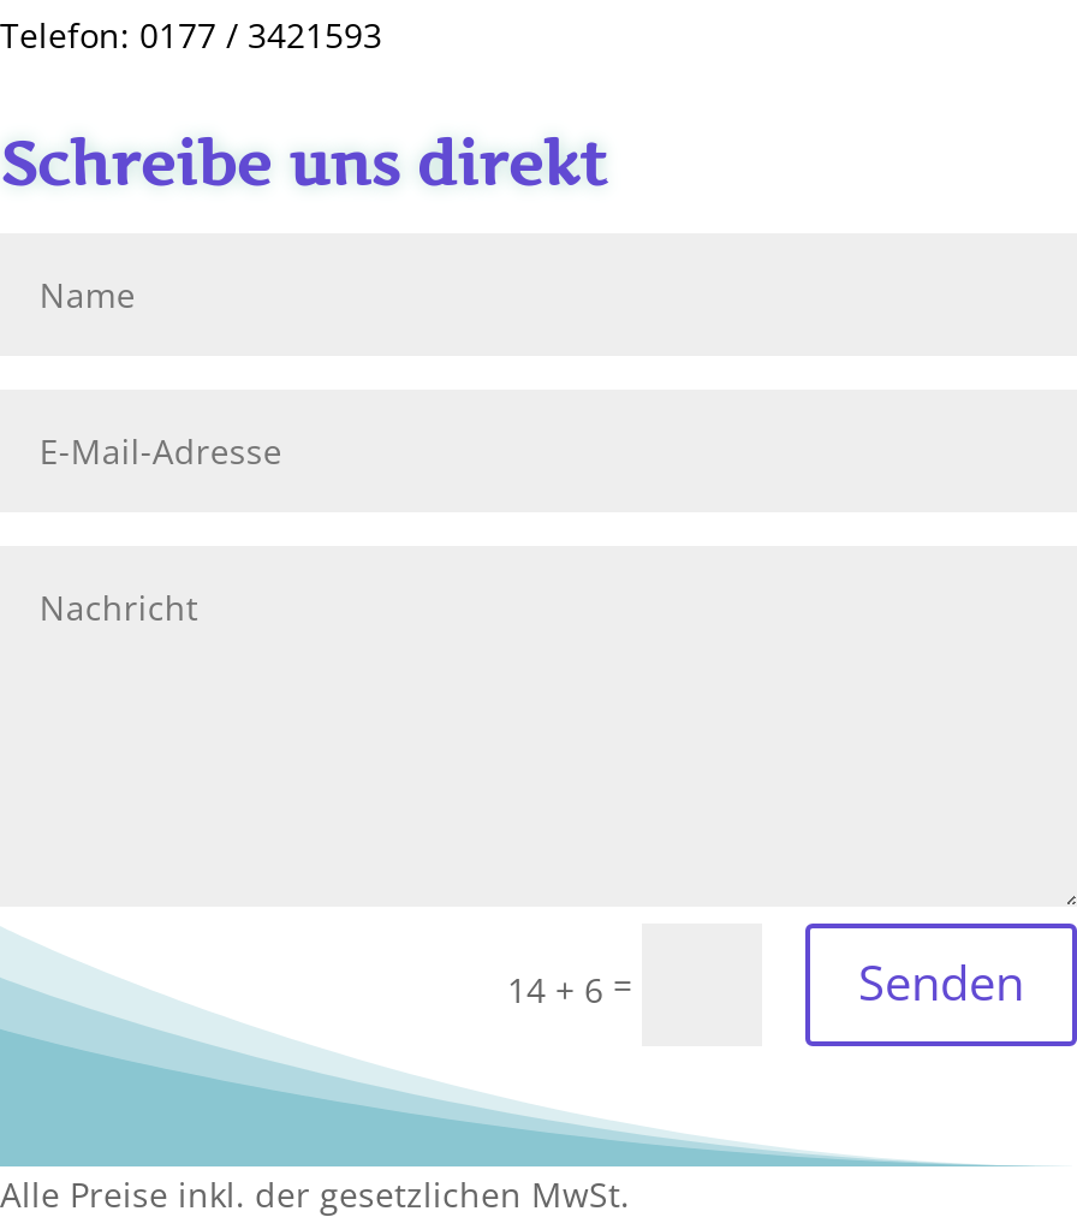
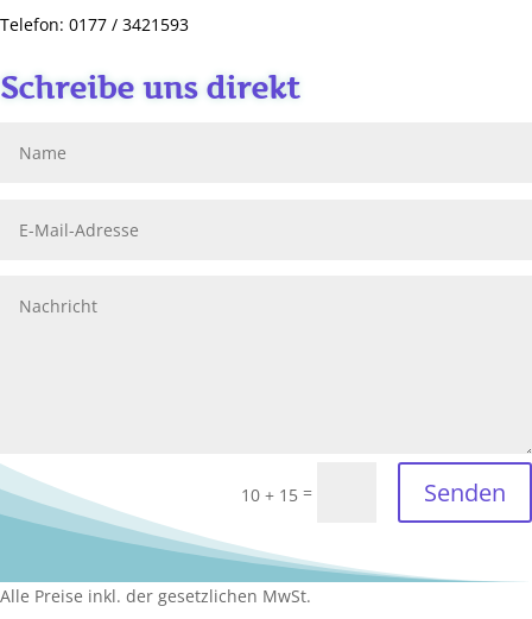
- 14 + 6 =
+ 10 + 15 =
